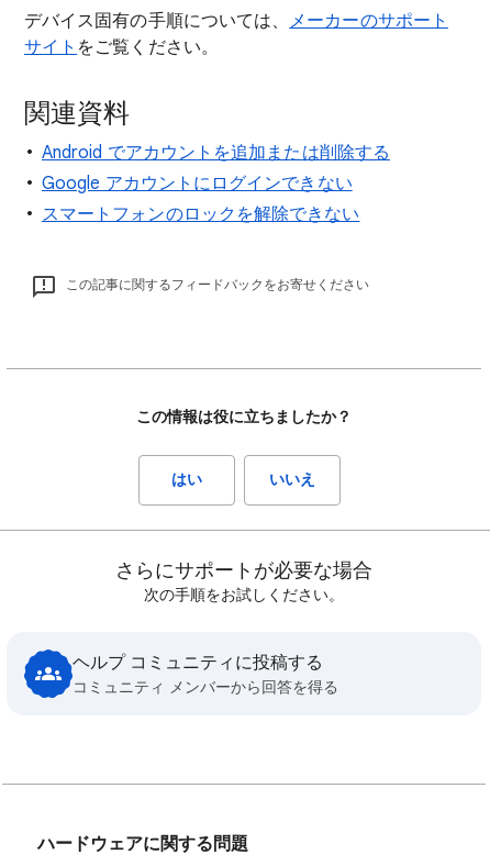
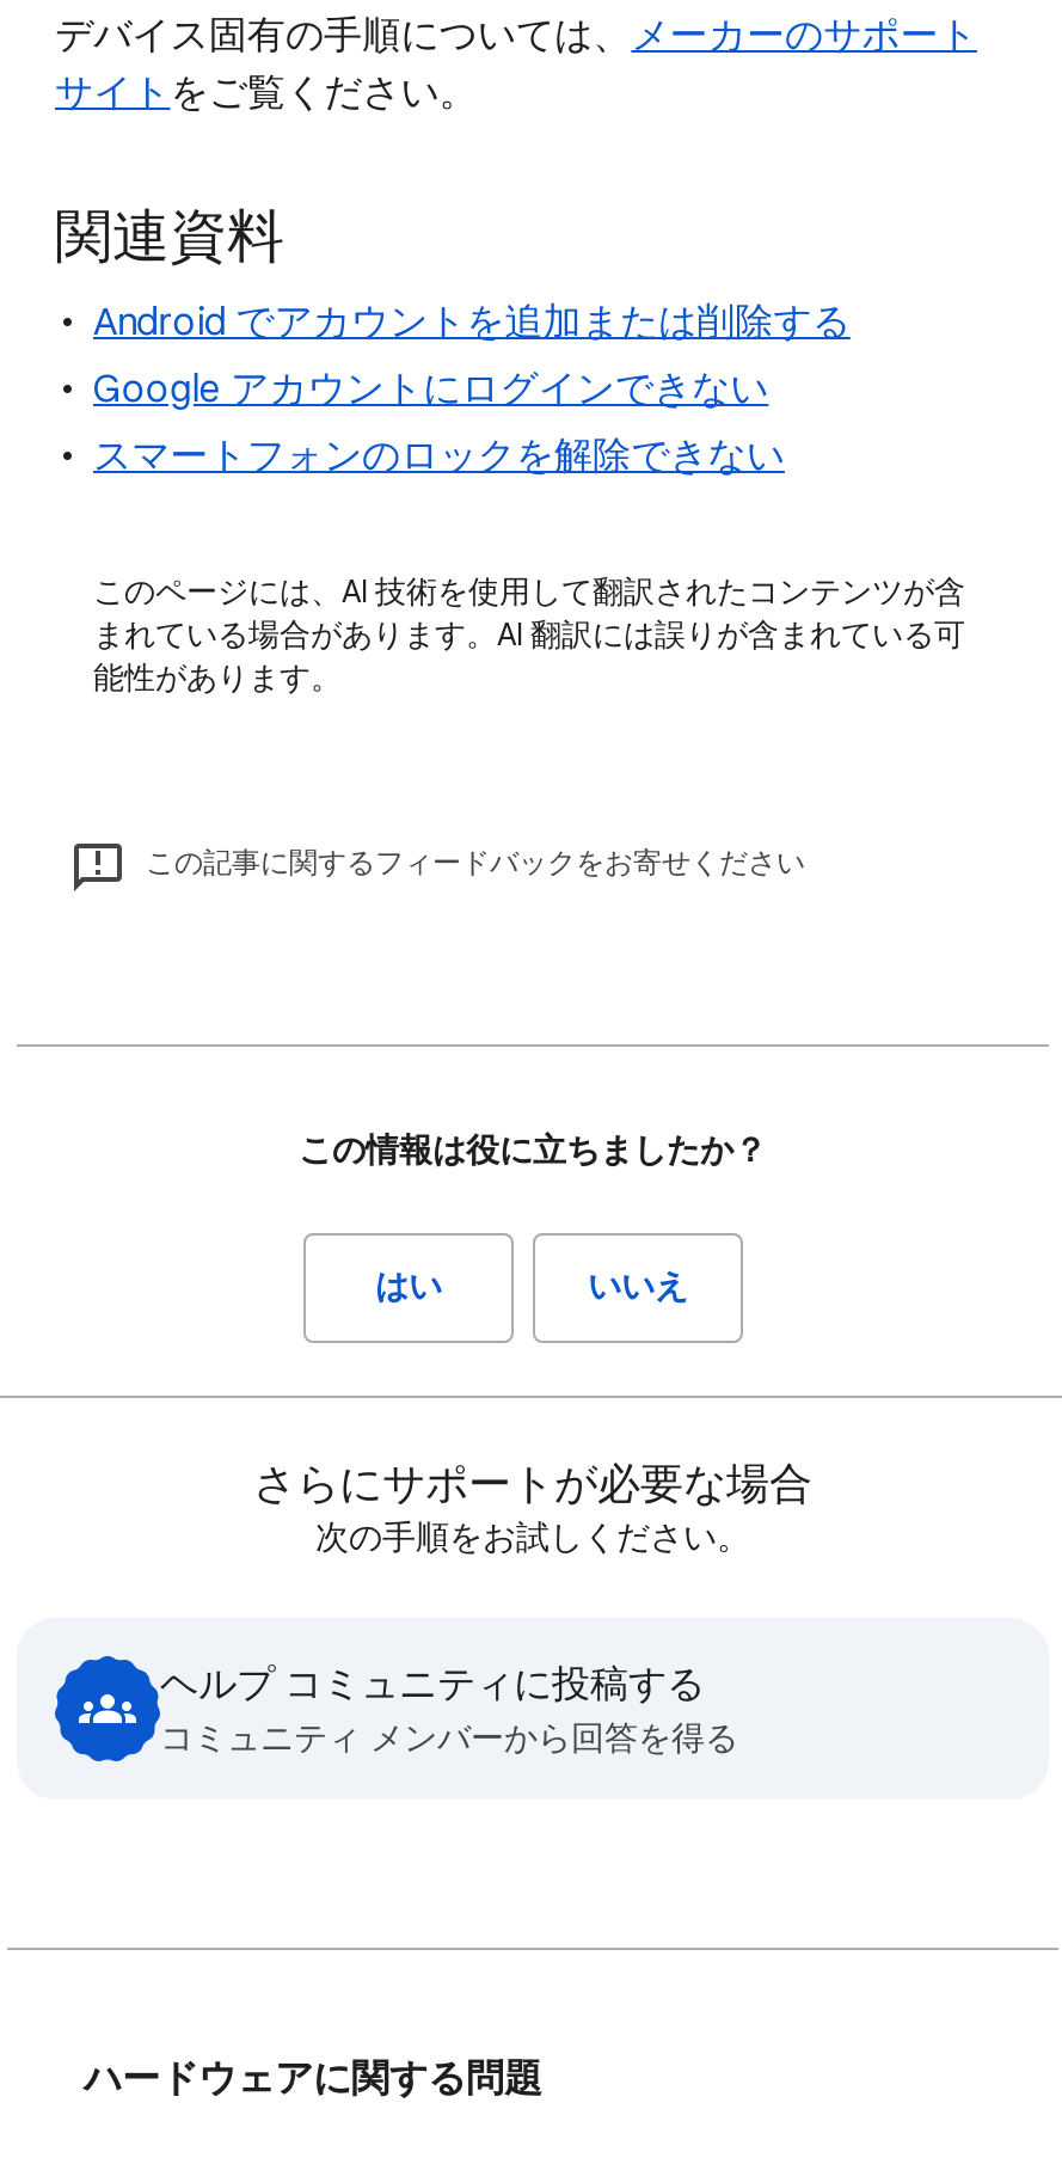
+ このページには、AI 技術を使用して翻訳されたコンテンツが含
+ まれている場合があります。AI 翻訳には誤りが含まれている可
+ 能性があります。
